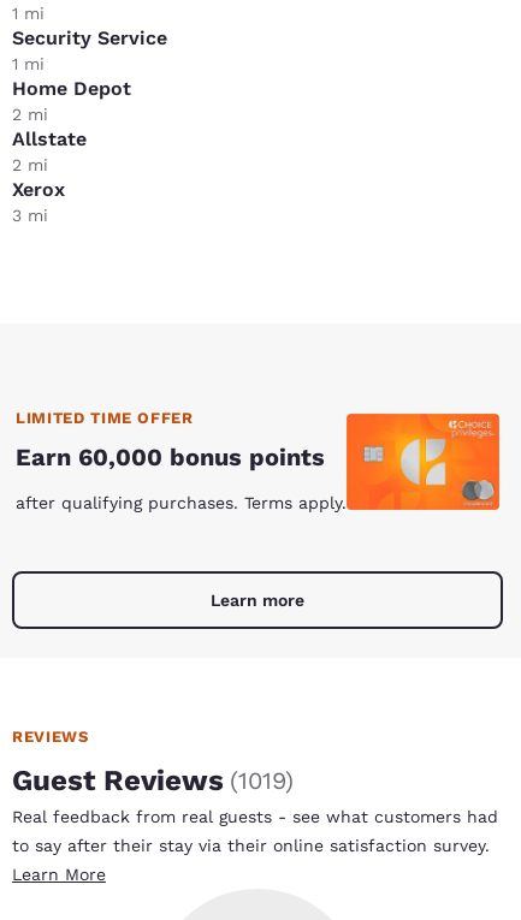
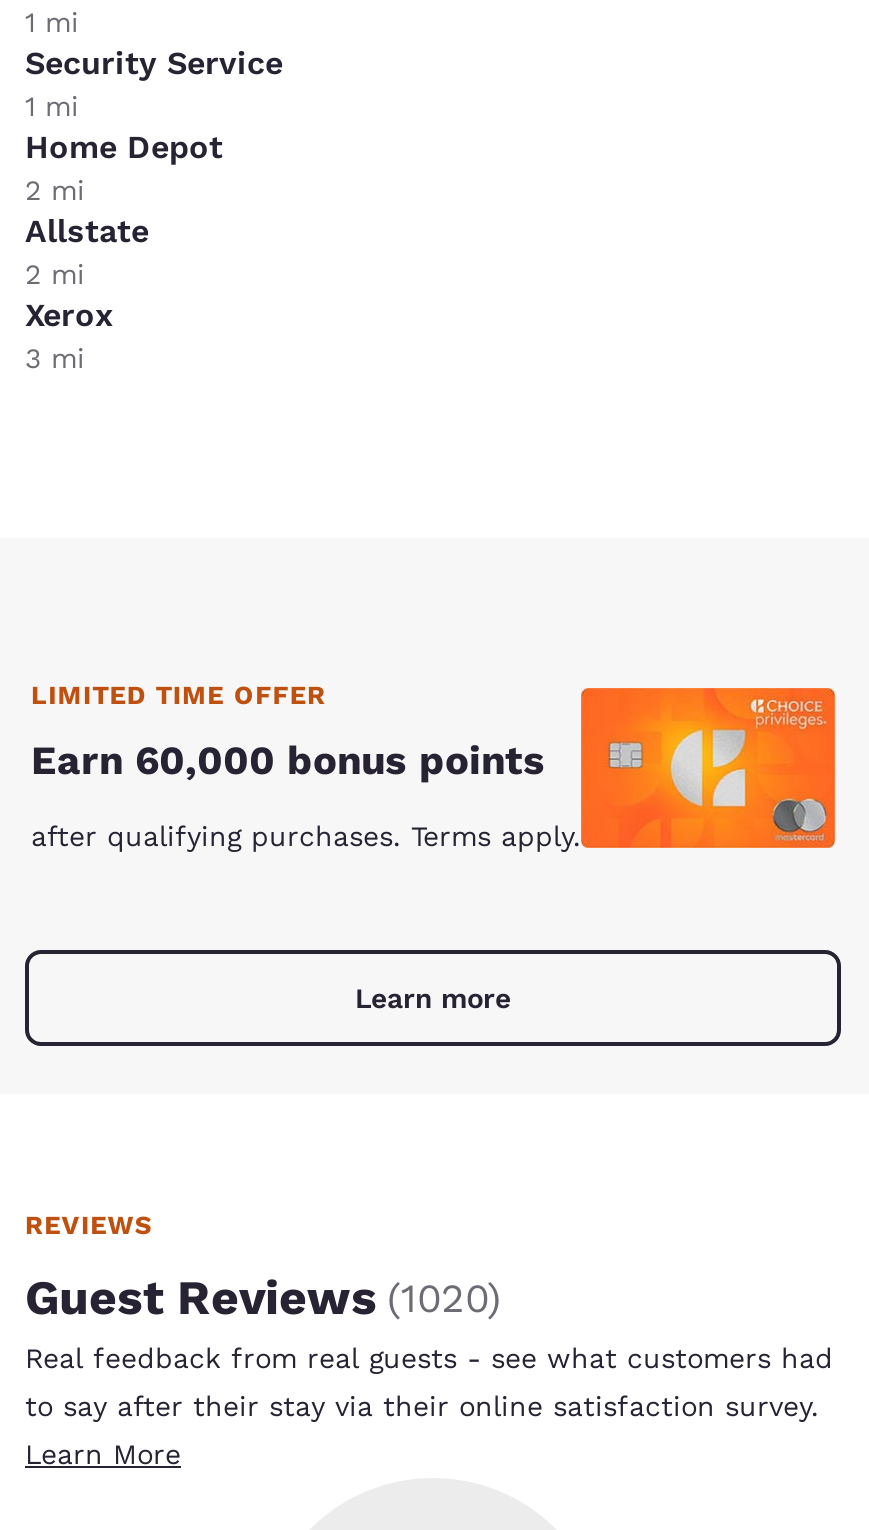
- Guest Reviews (1019)
+ Guest Reviews (1020)
